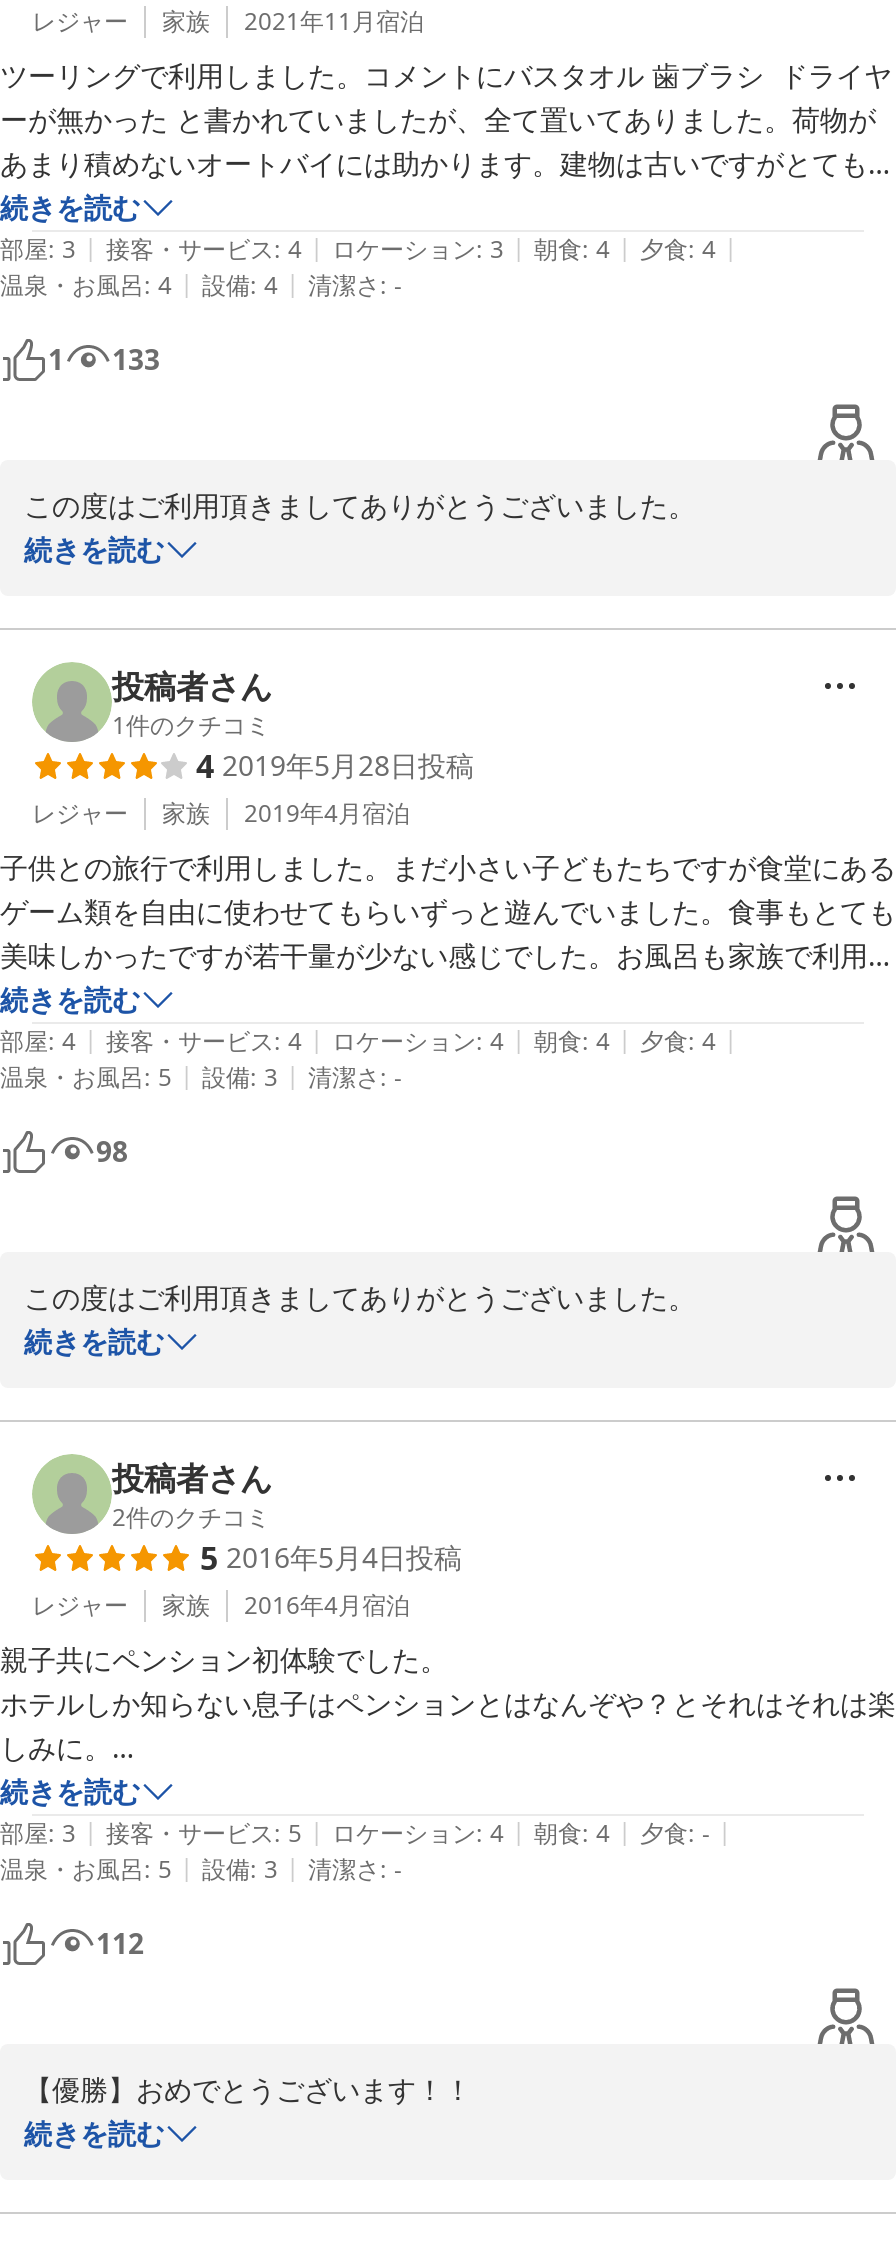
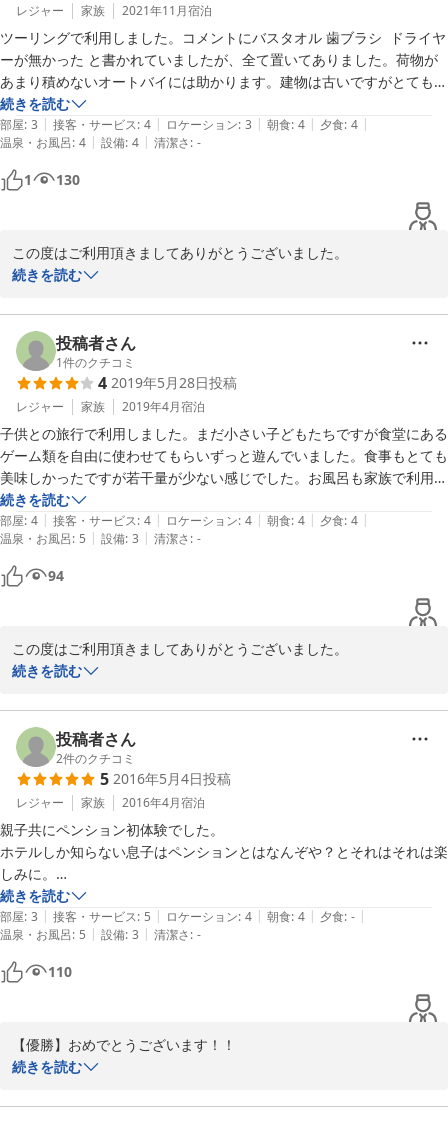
- 1 133
+ 1 130

- 98
+ 94

- 112
+ 110
